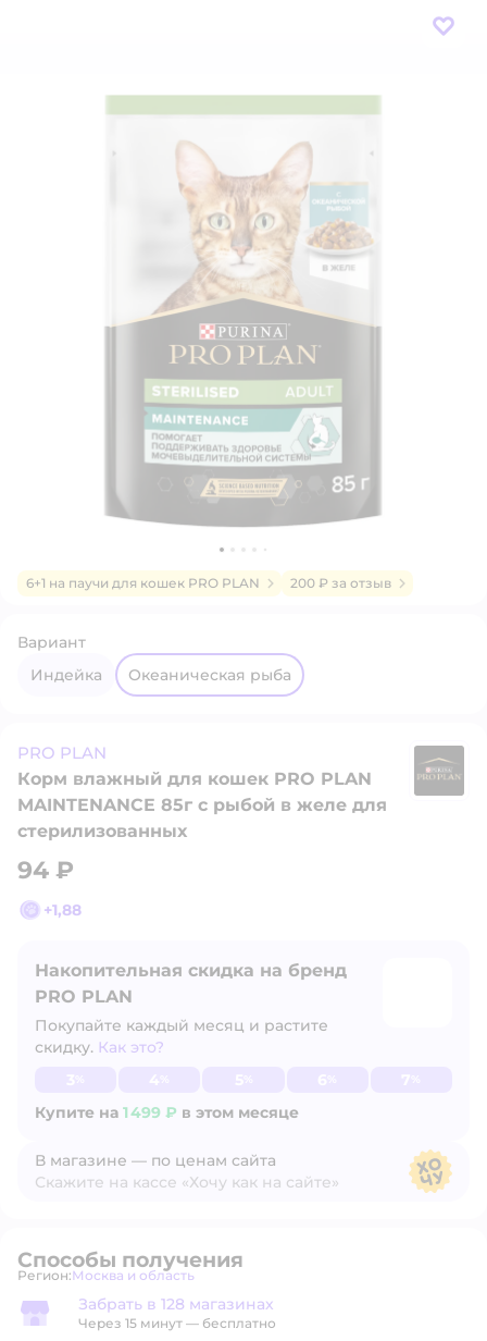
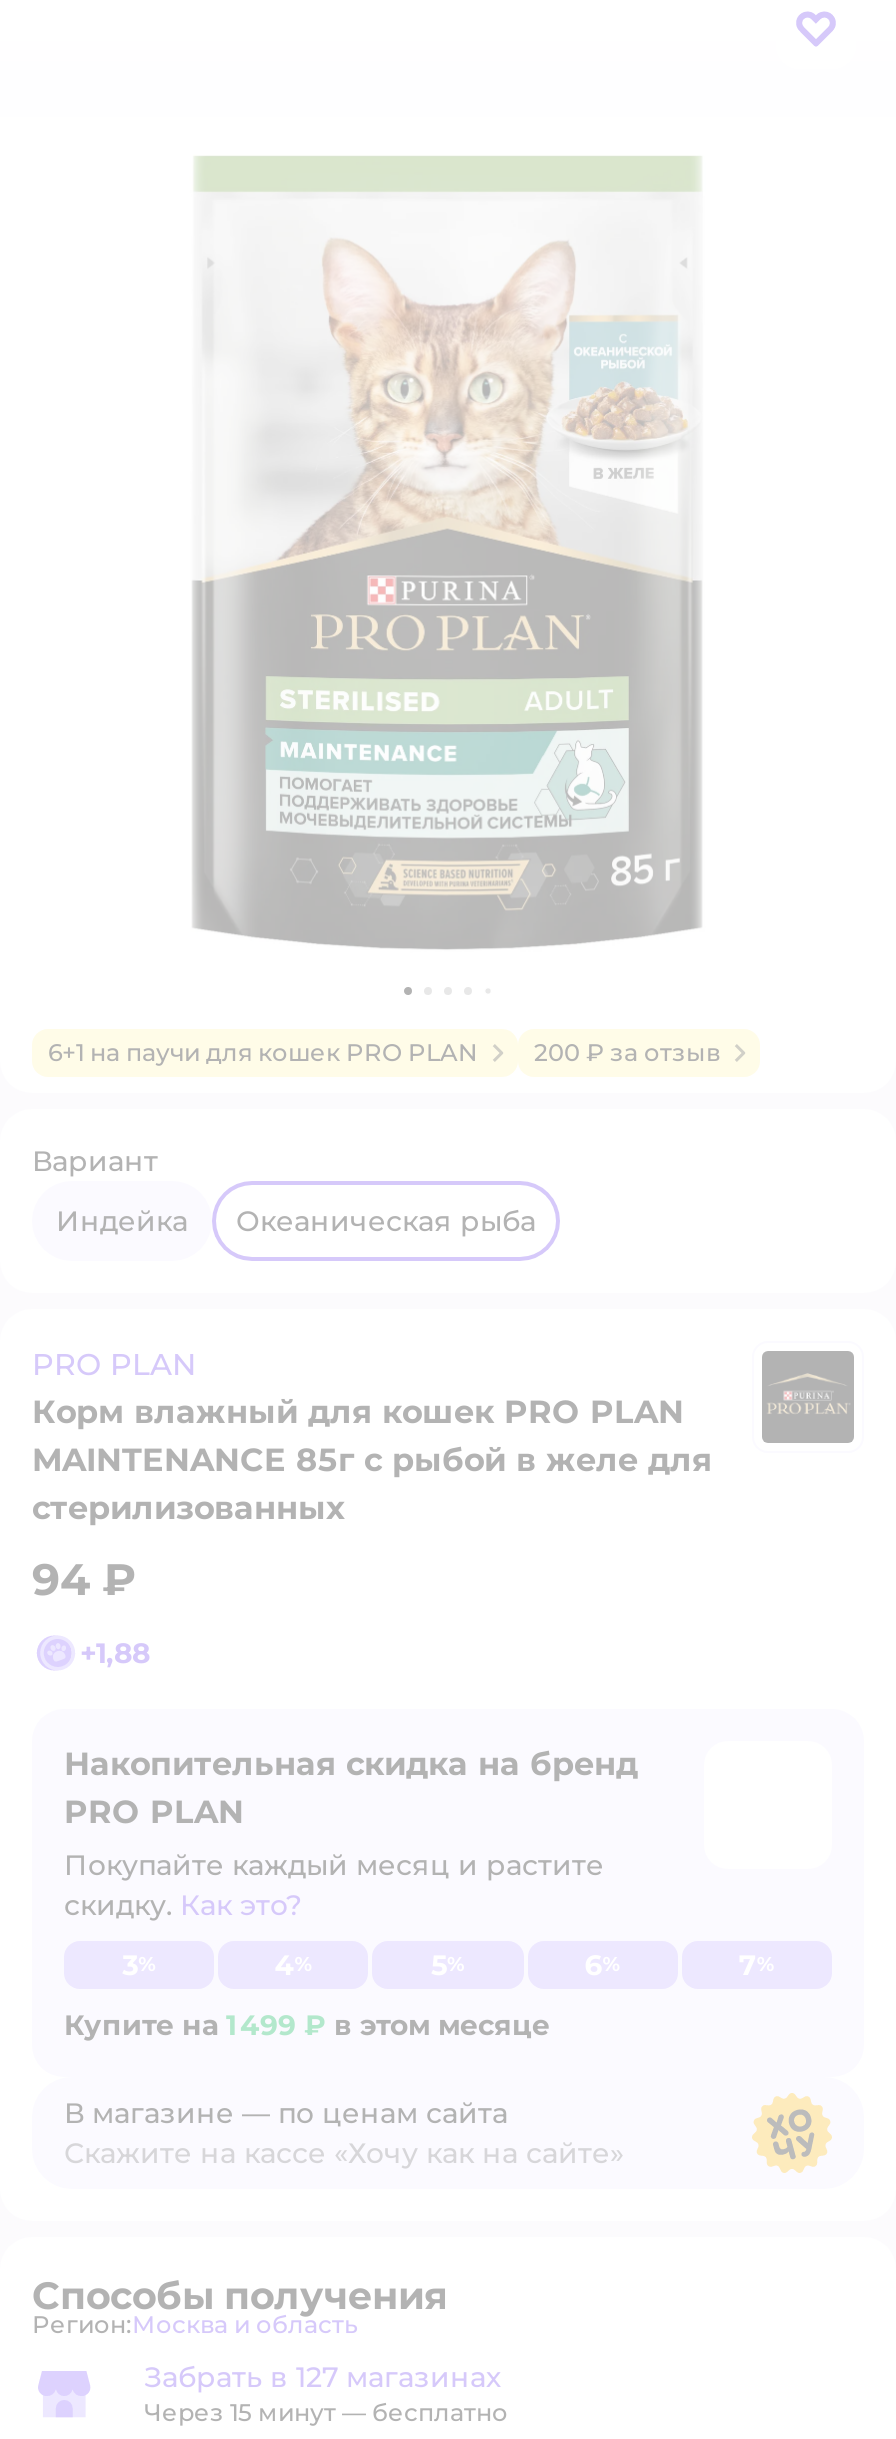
- Забрать в 128 магазинах
+ Забрать в 127 магазинах
